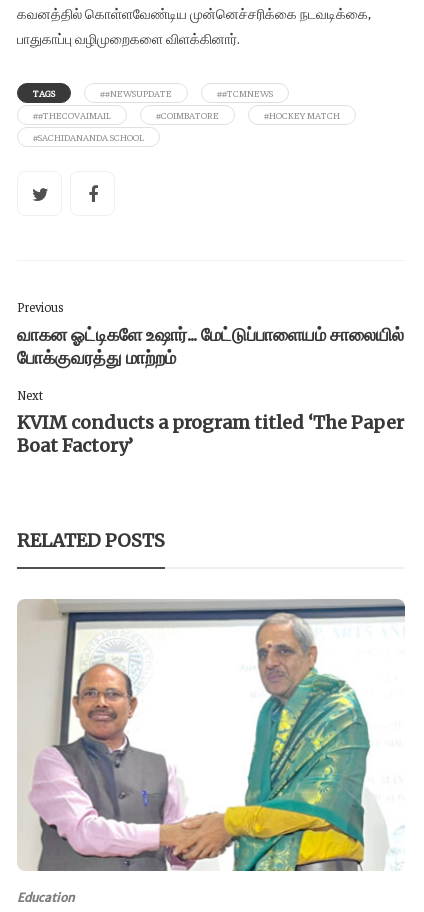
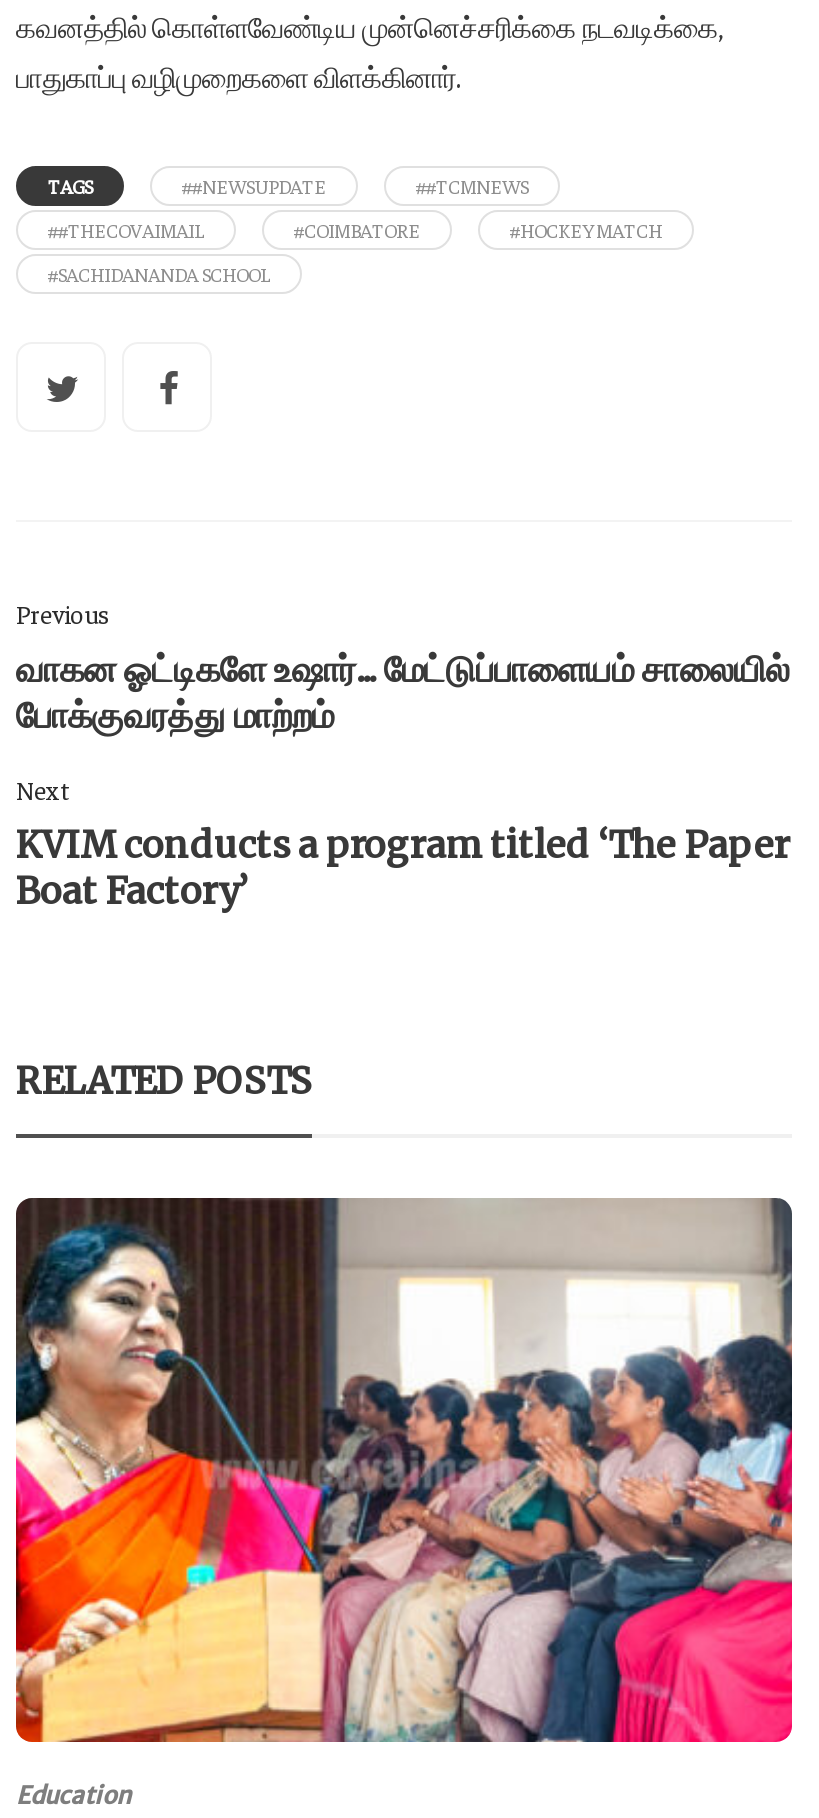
- [image]
+ [image]
